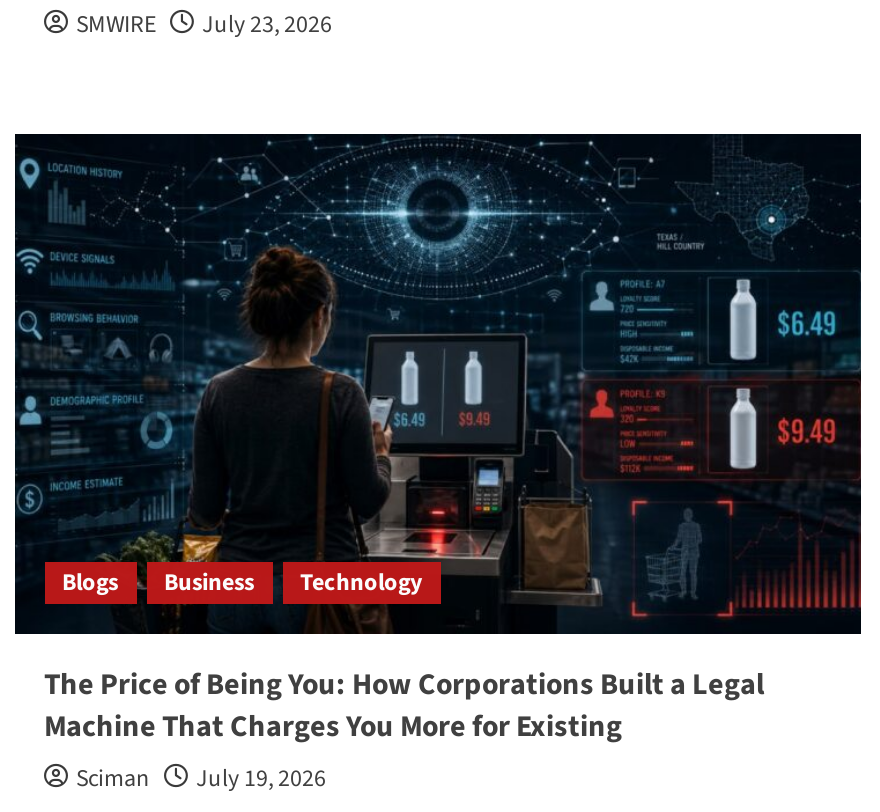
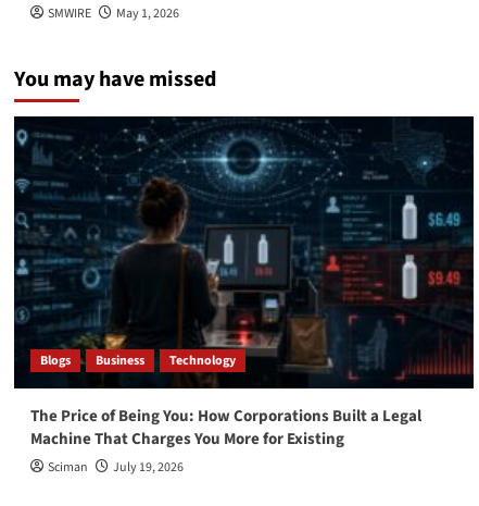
- July 23, 2026
+ May 1, 2026
+ You may have missed
